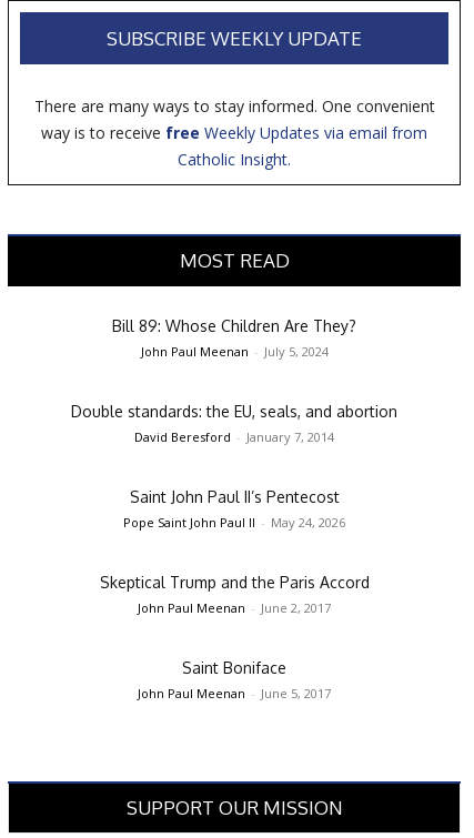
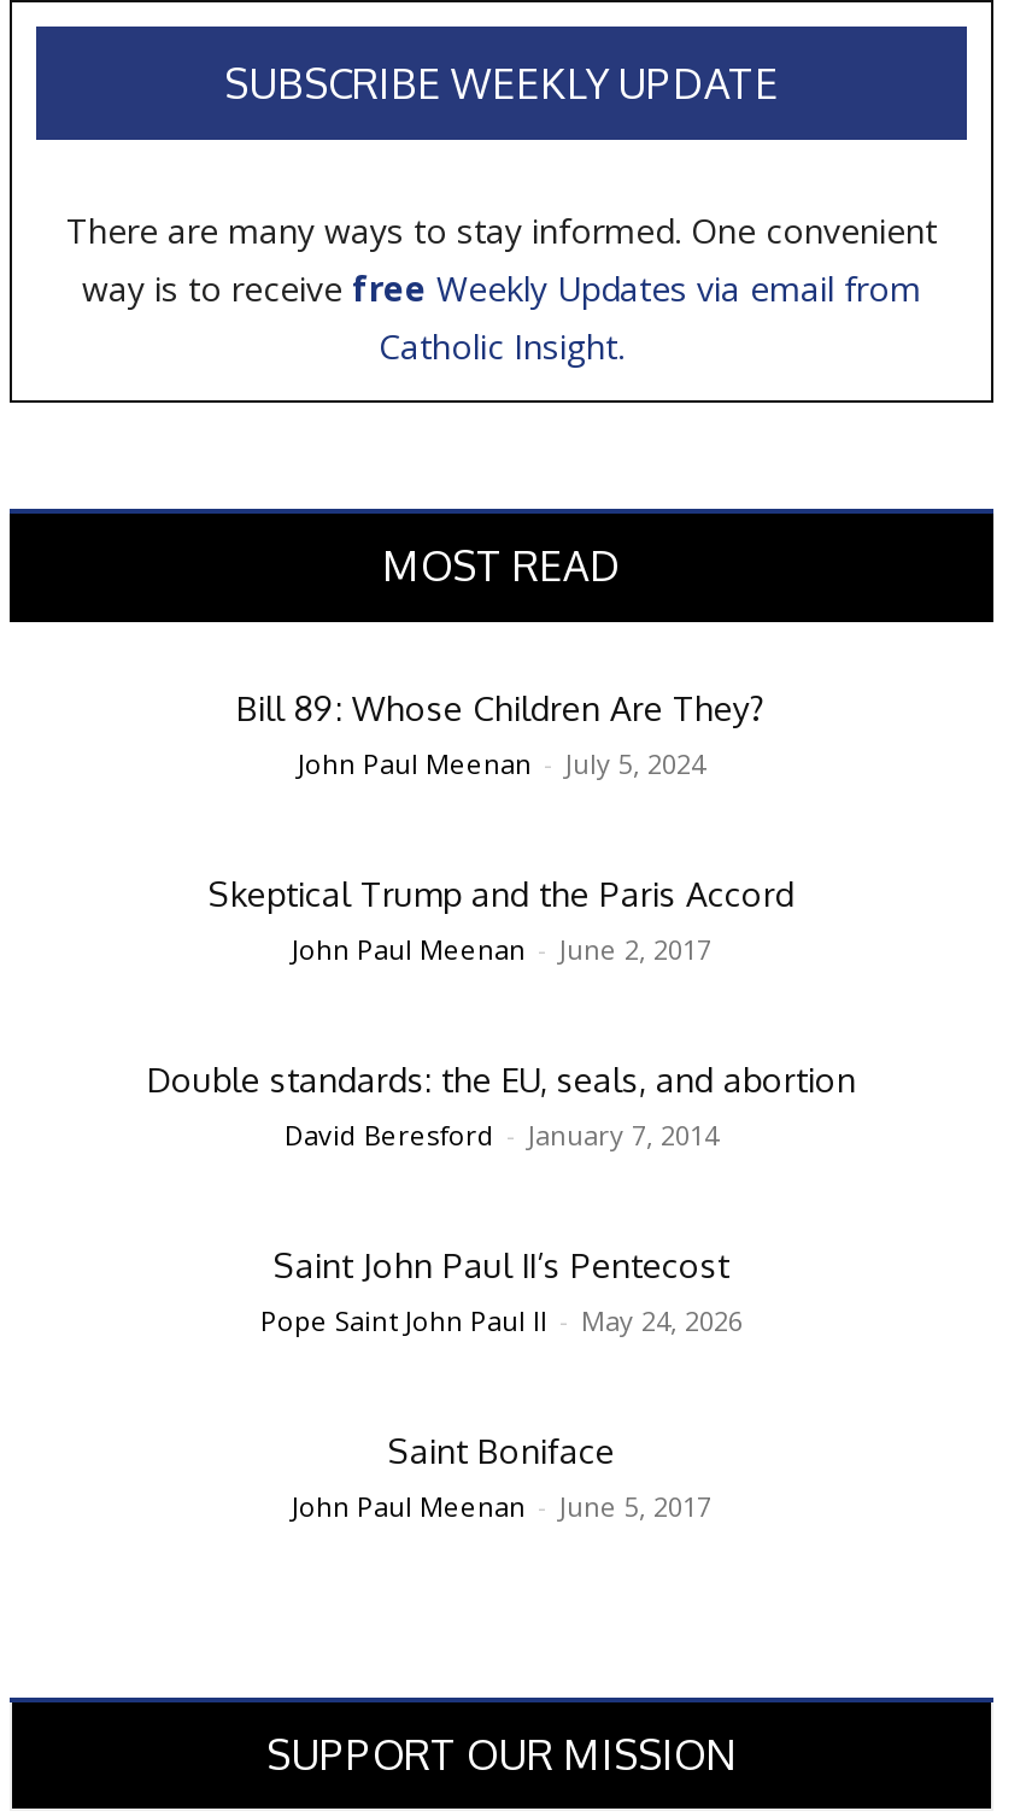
moved down: Double standards: the EU, seals, and abortion | David Beresford - January 7, 2014 | Saint John Paul II’s Pentecost | Pope Saint John Paul II - May 24, 2026

moved up: Skeptical Trump and the Paris Accord | John Paul Meenan - June 2, 2017
